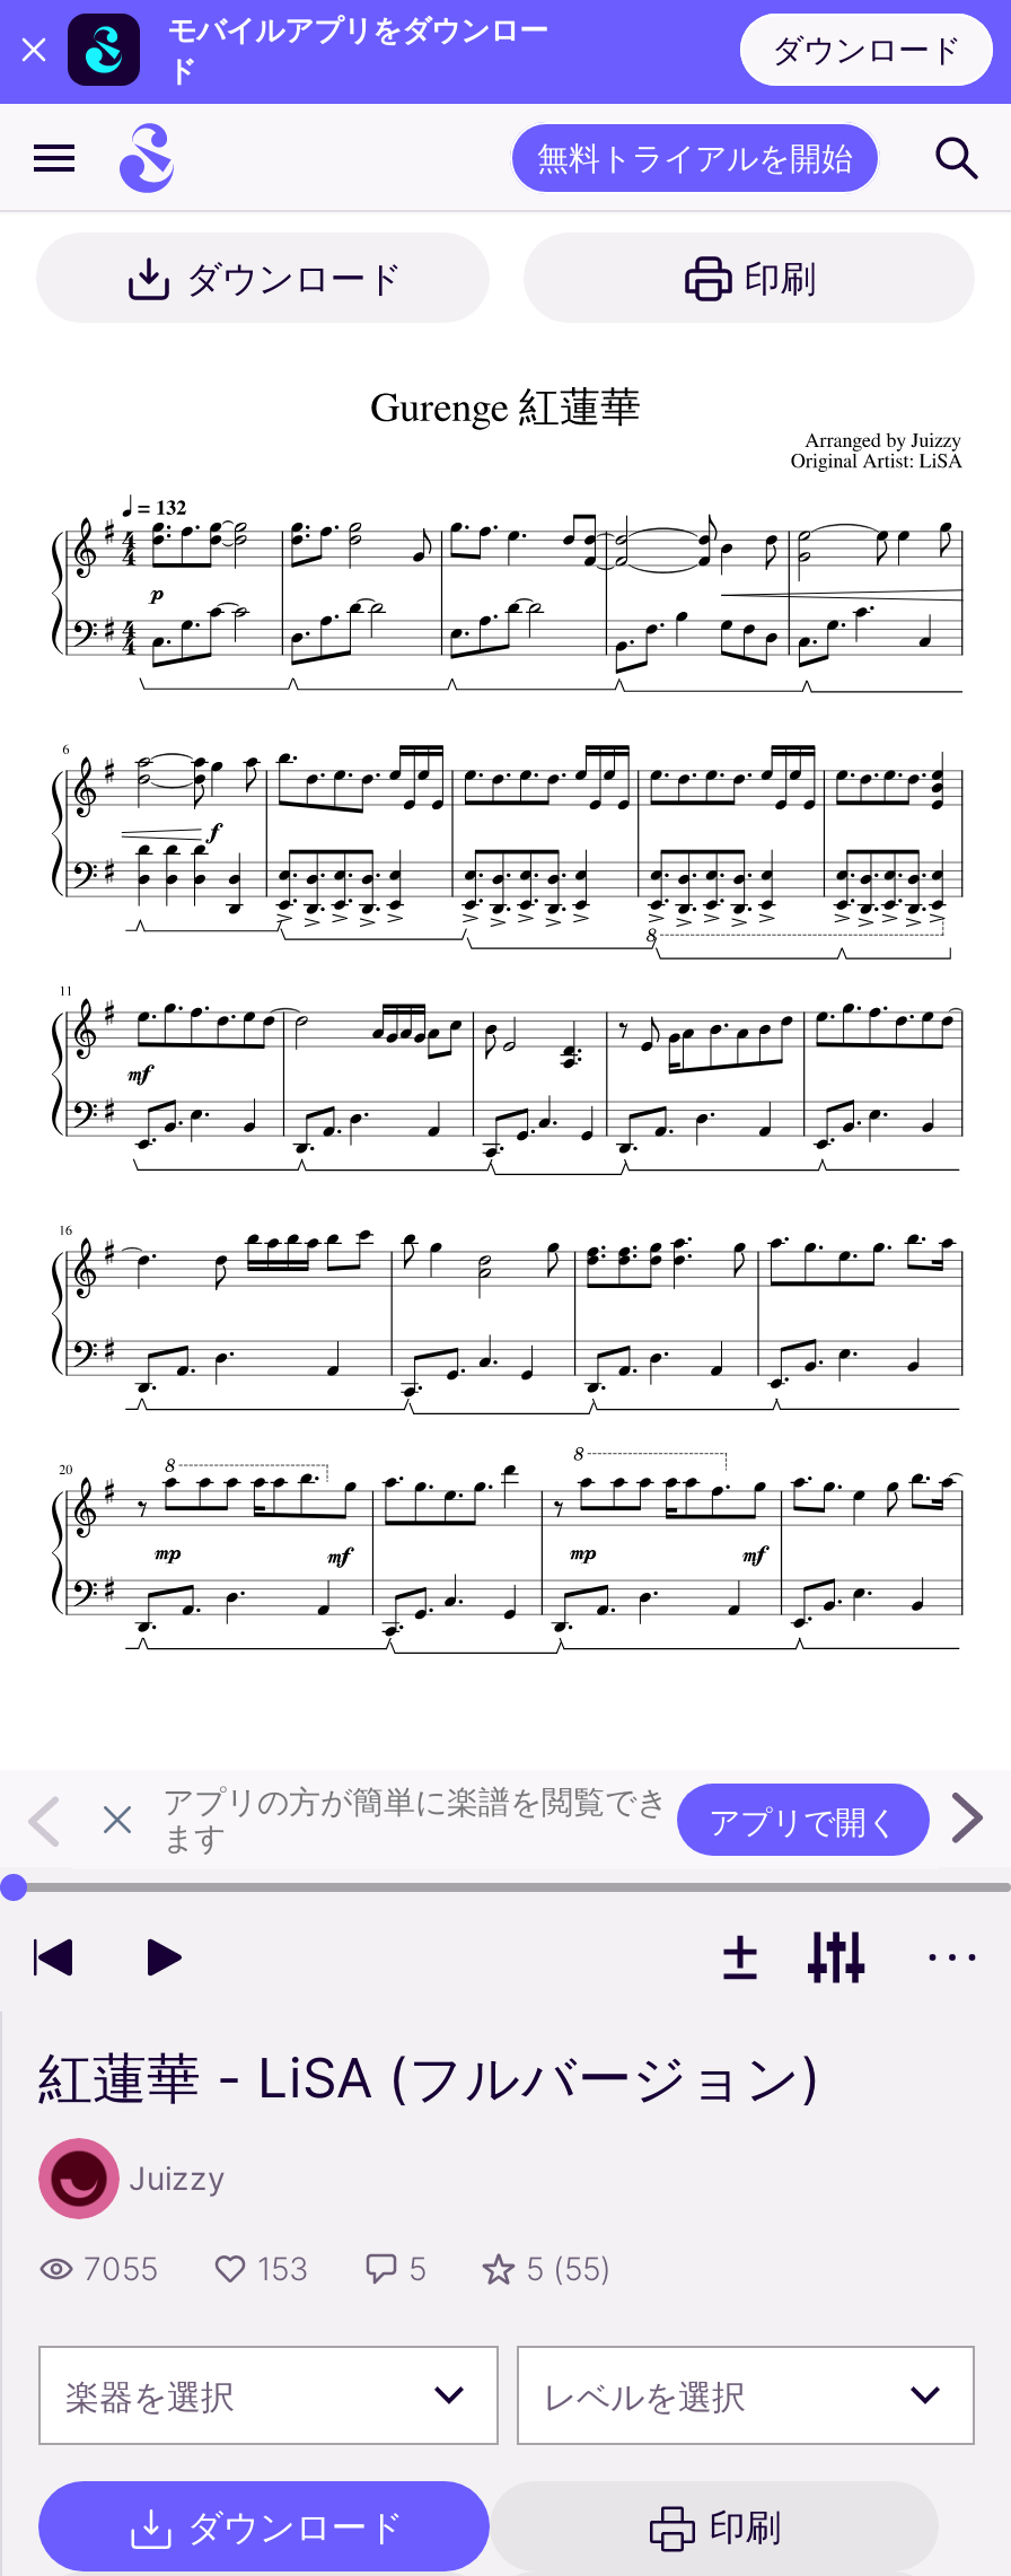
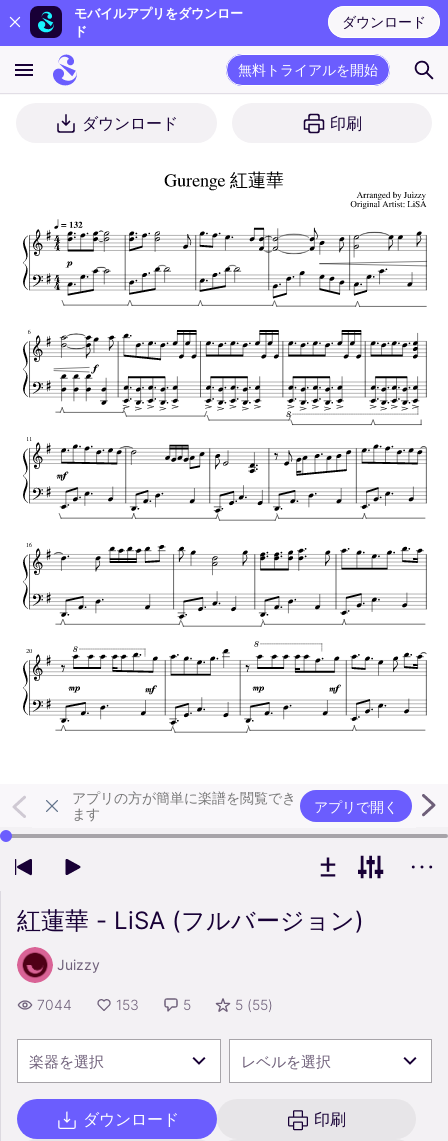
- 7055
+ 7044
